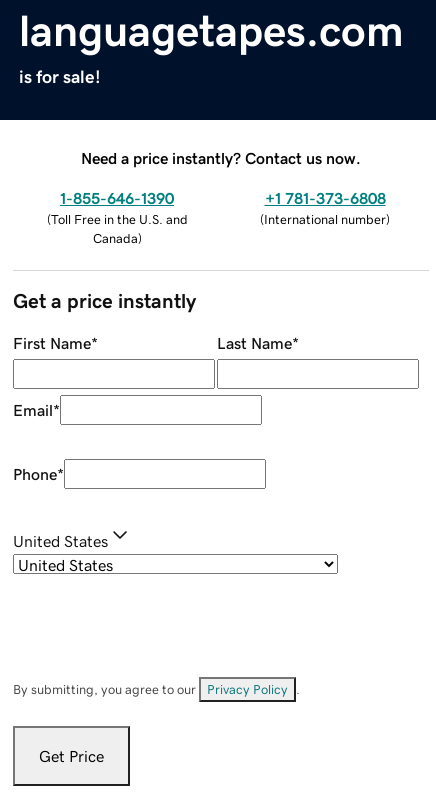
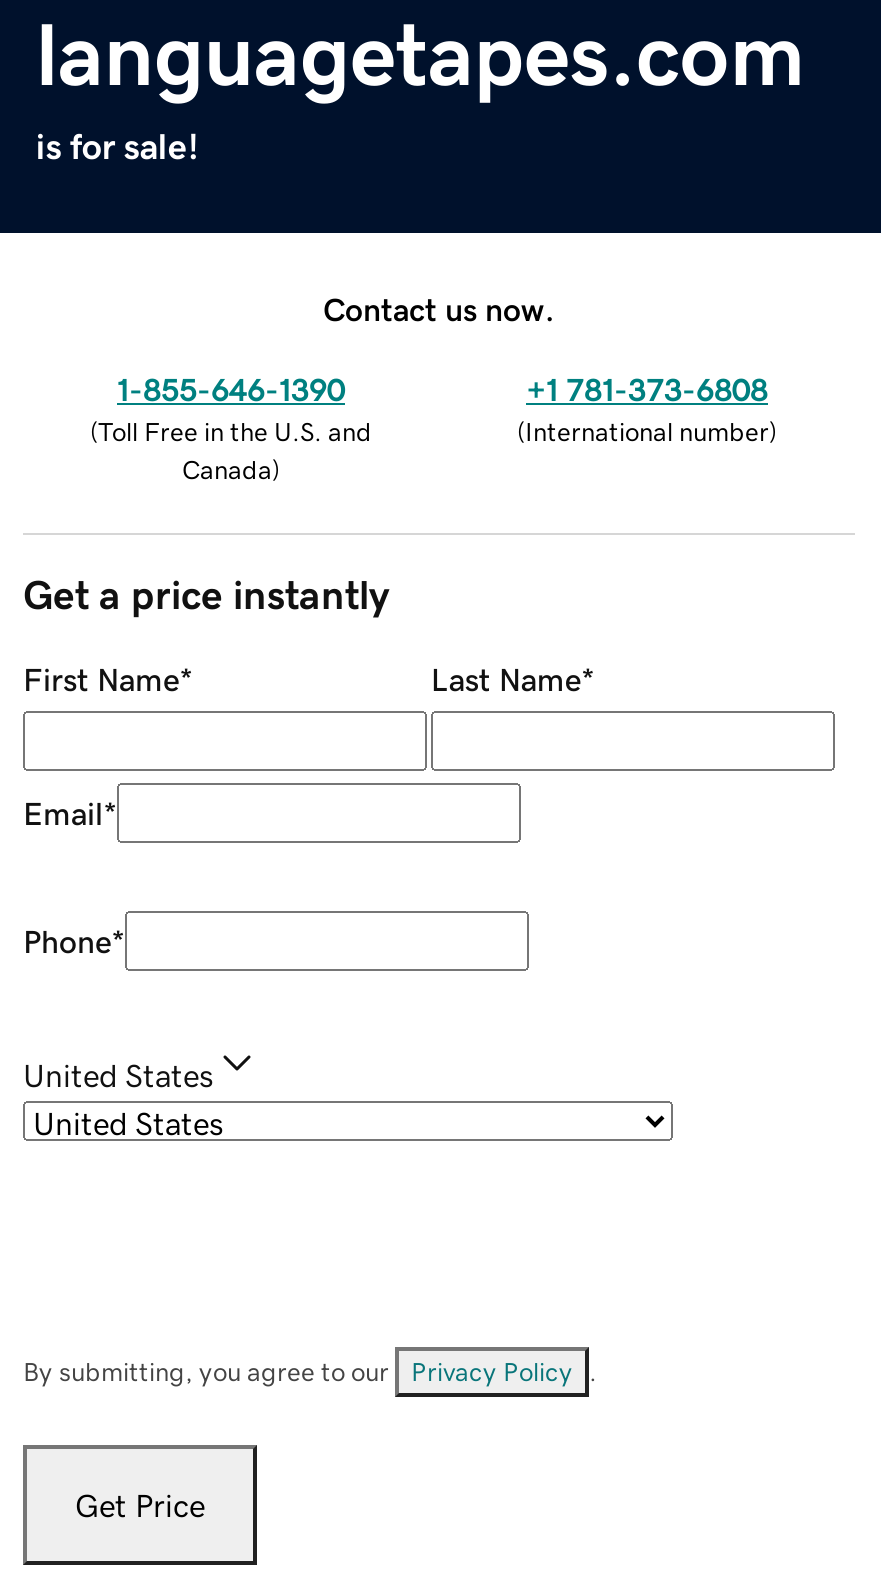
- Need a price instantly? Contact us now.
+ Contact us now.
